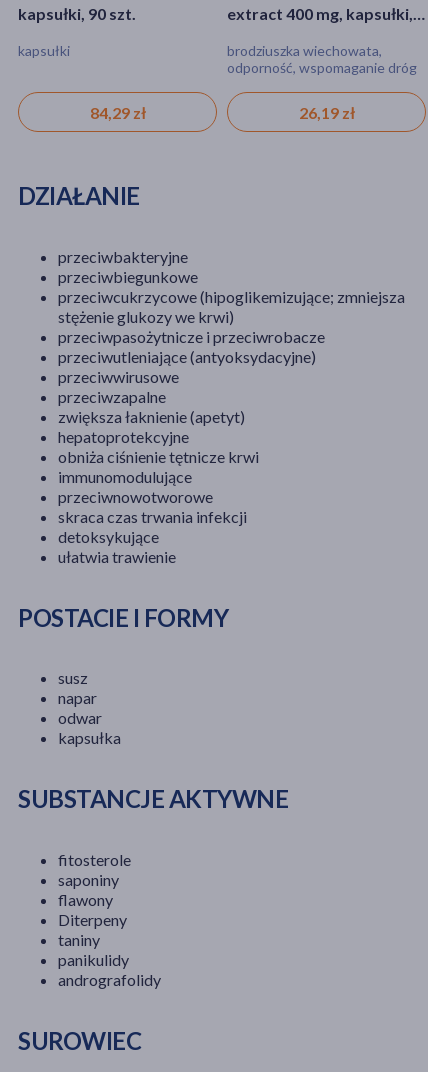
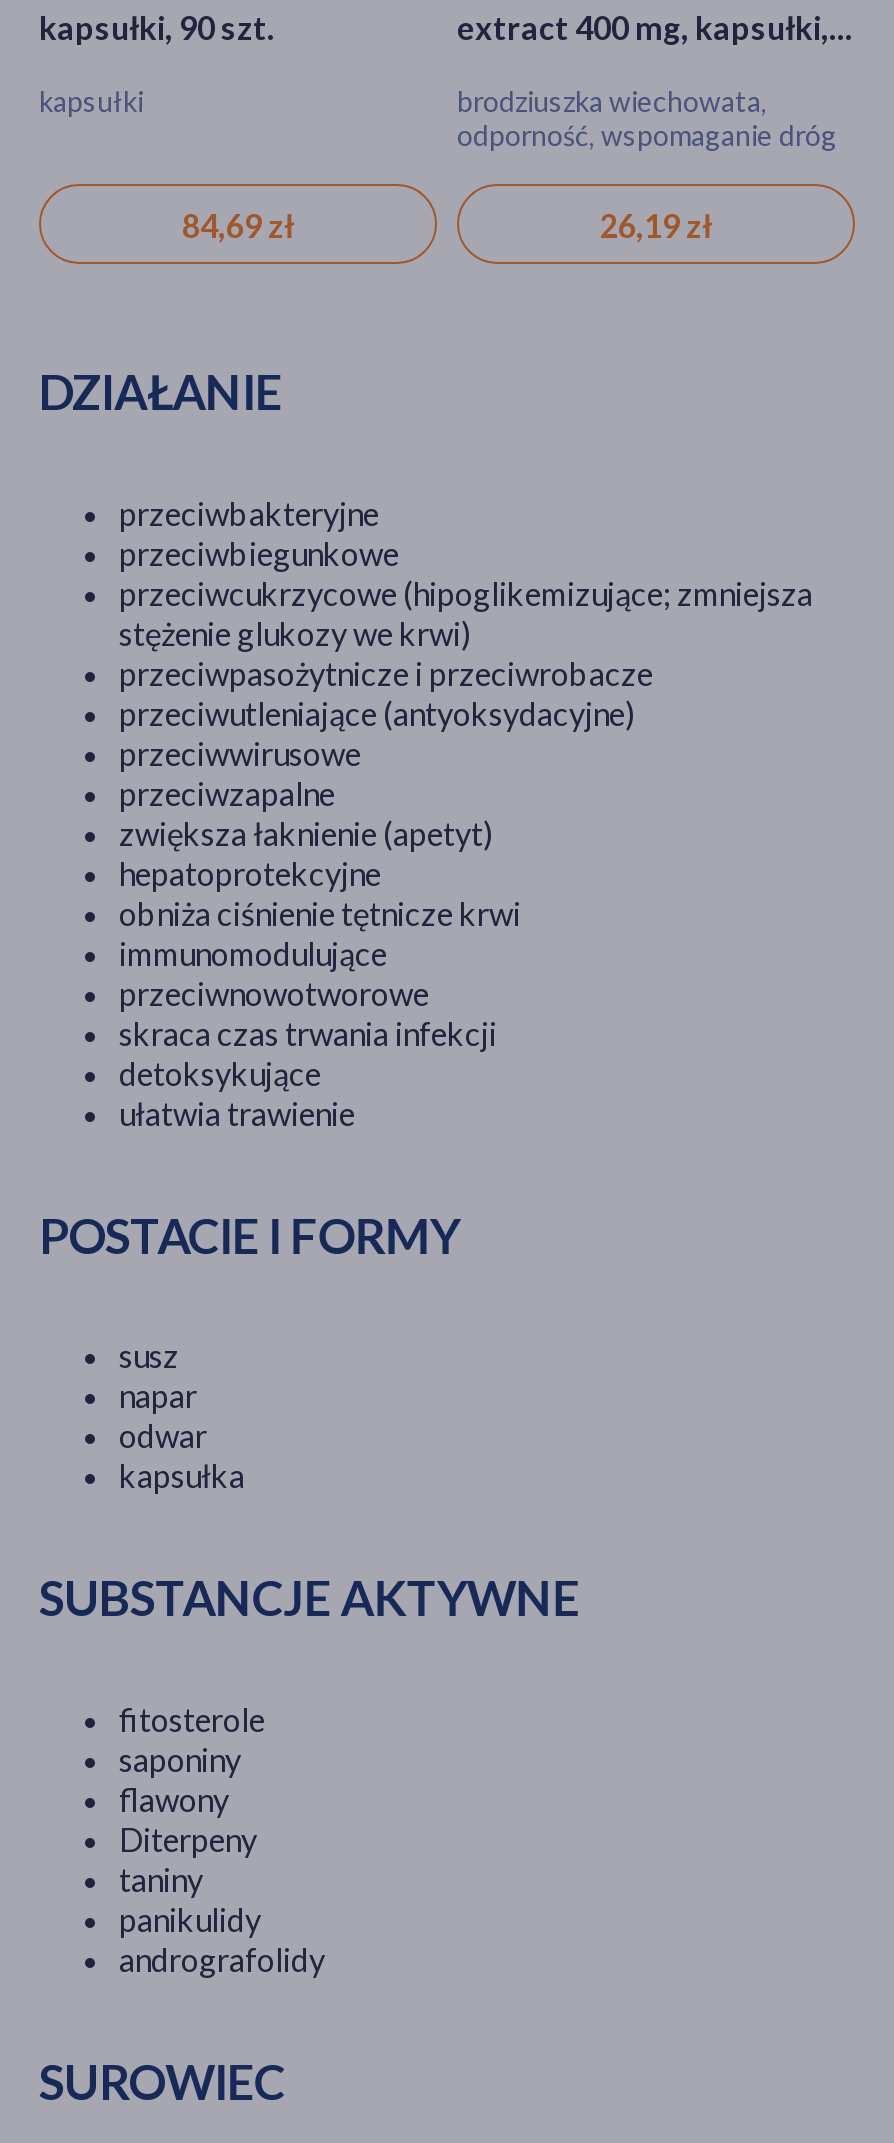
- 84,29 zł
+ 84,69 zł
